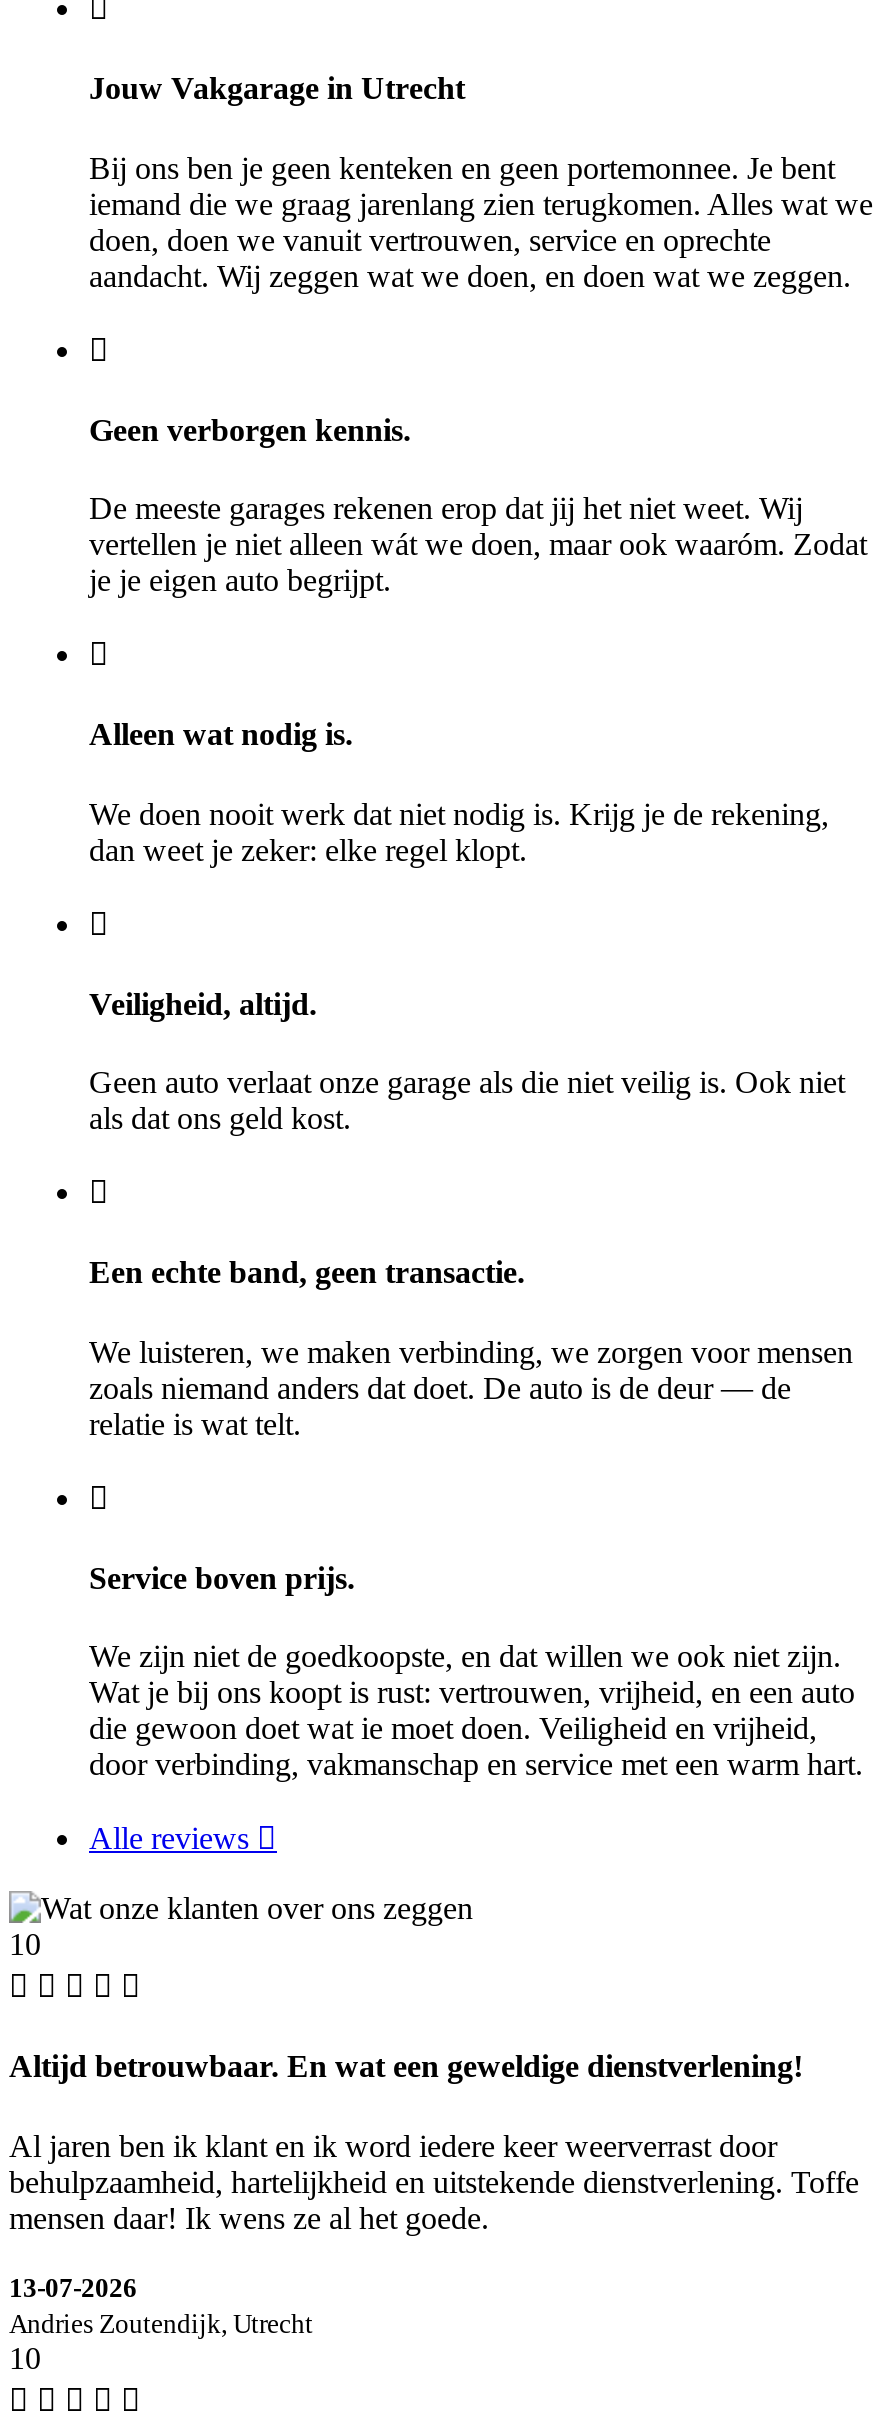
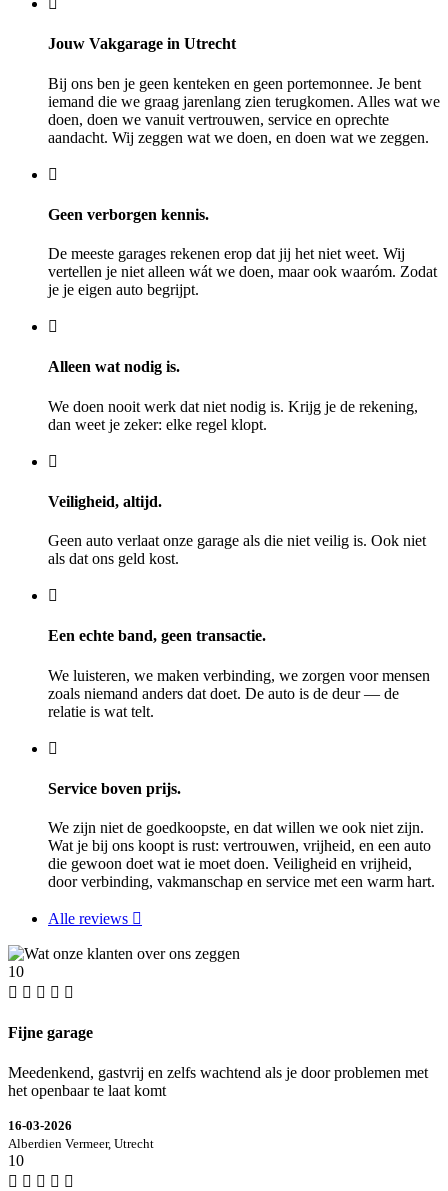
- Altijd betrouwbaar. En wat een geweldige dienstverlening!
+ Fijne garage

- Al jaren ben ik klant en ik word iedere keer weerverrast door
- behulpzaamheid, hartelijkheid en uitstekende dienstverlening. Toffe
- mensen daar! Ik wens ze al het goede.
+ Meedenkend, gastvrij en zelfs wachtend als je door problemen met
+ het openbaar te laat komt

- 13-07-2026
- Andries Zoutendijk, Utrecht
+ 16-03-2026
+ Alberdien Vermeer, Utrecht
